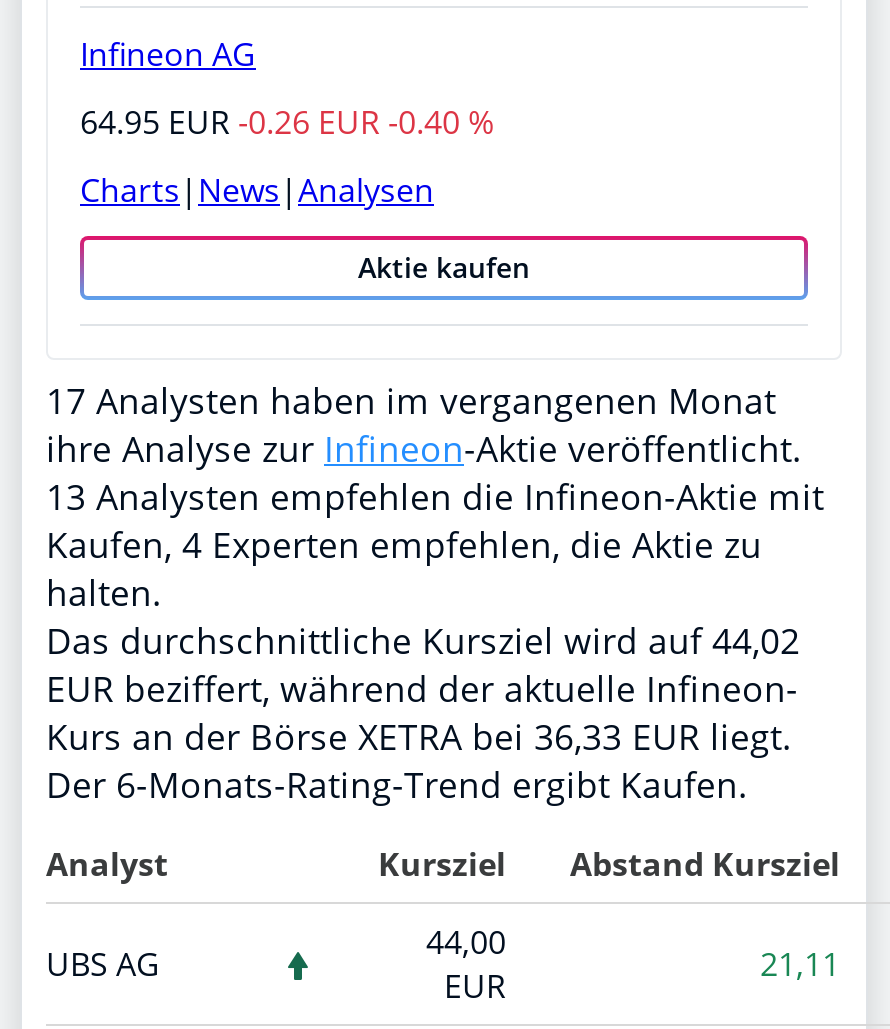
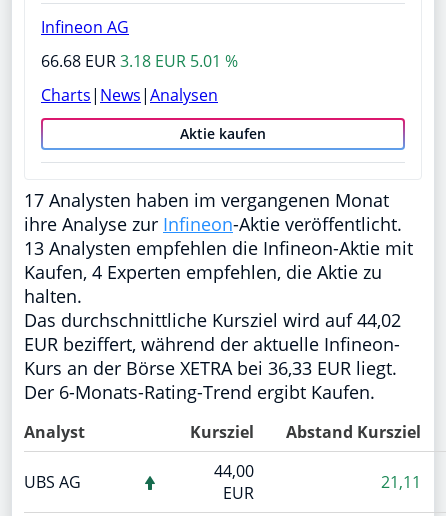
- 64.95 EUR -0.26 EUR -0.40 %
+ 66.68 EUR 3.18 EUR 5.01 %
